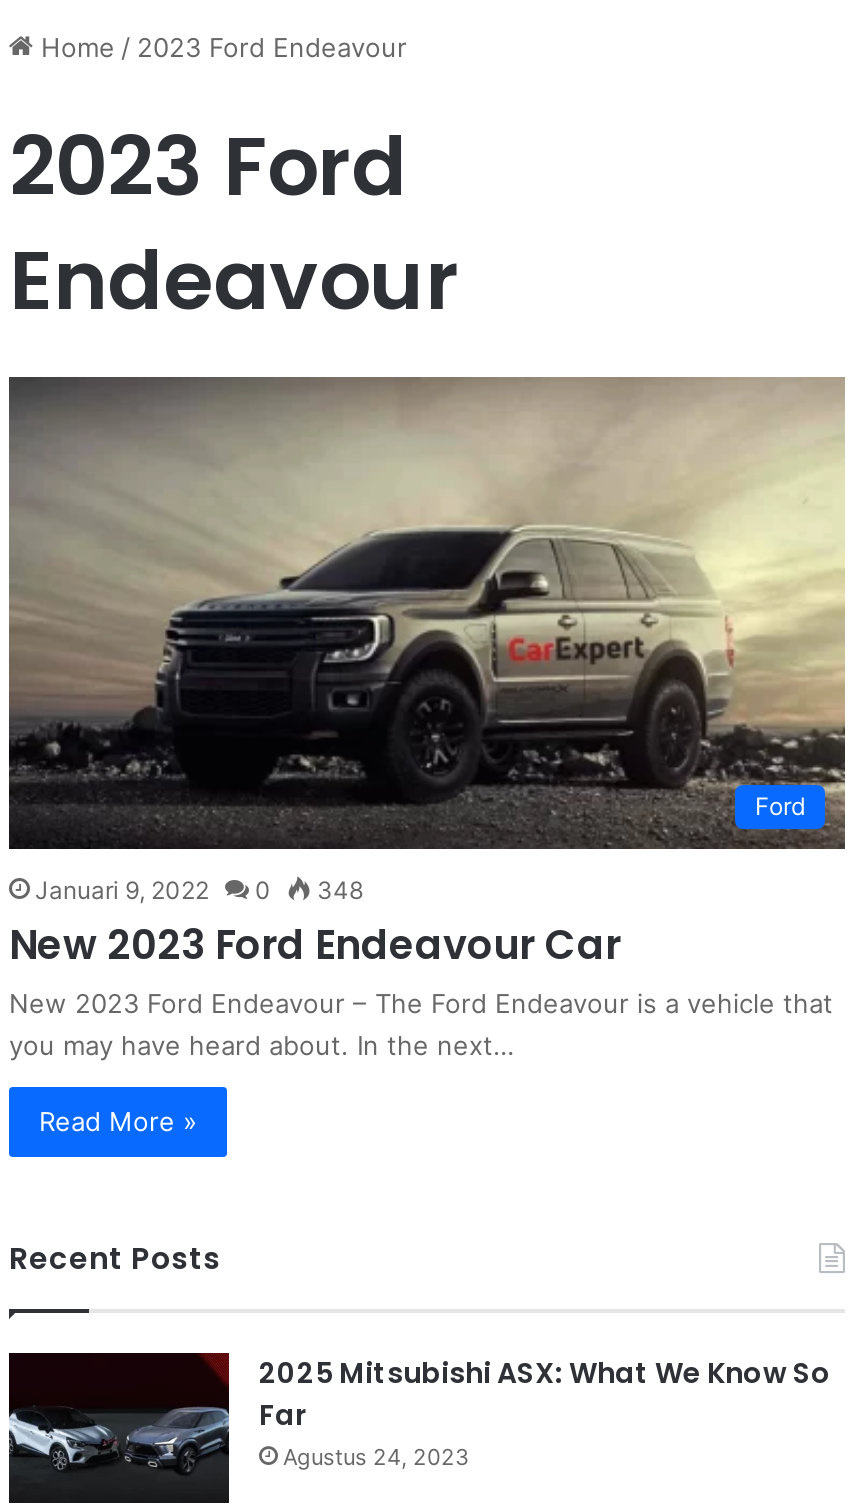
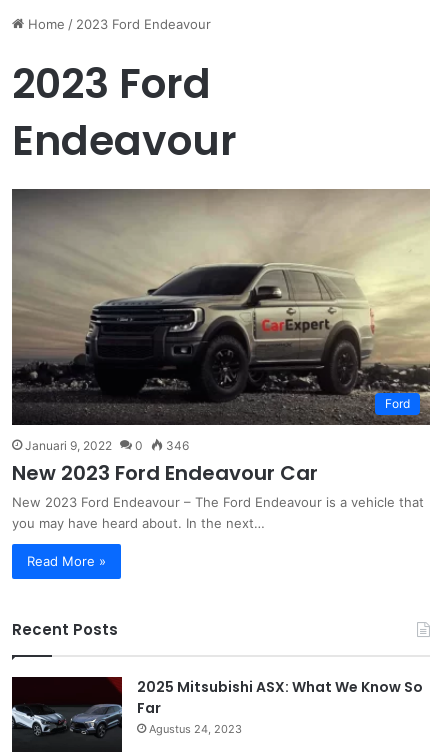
- Januari 9, 2022 0 348
+ Januari 9, 2022 0 346
